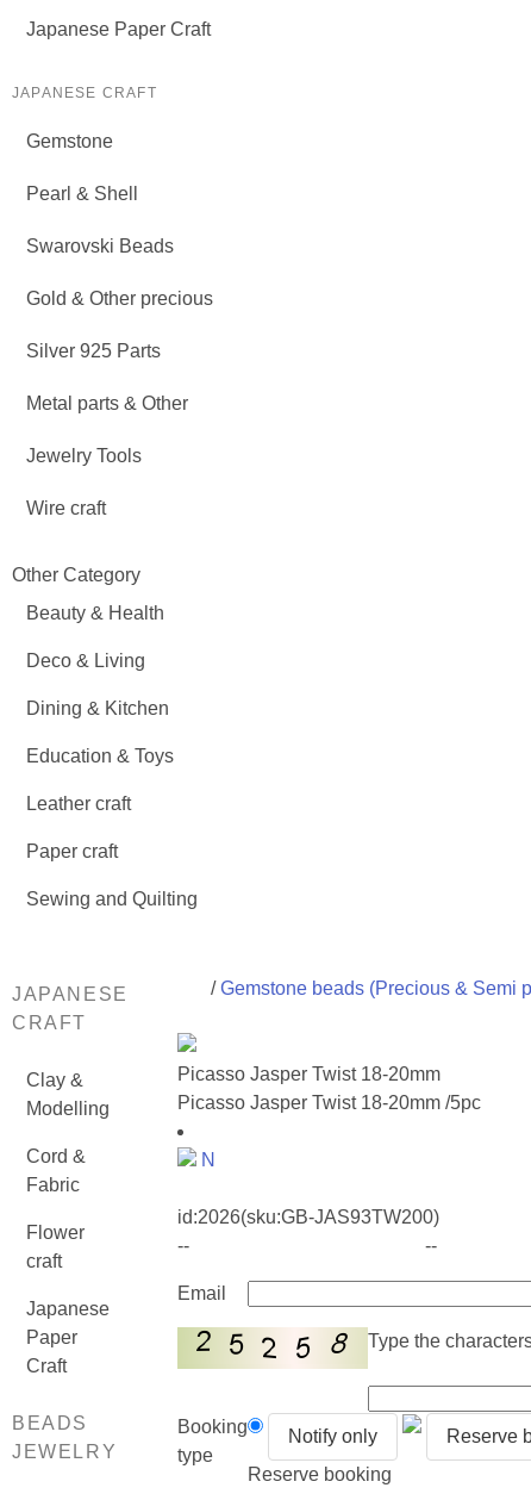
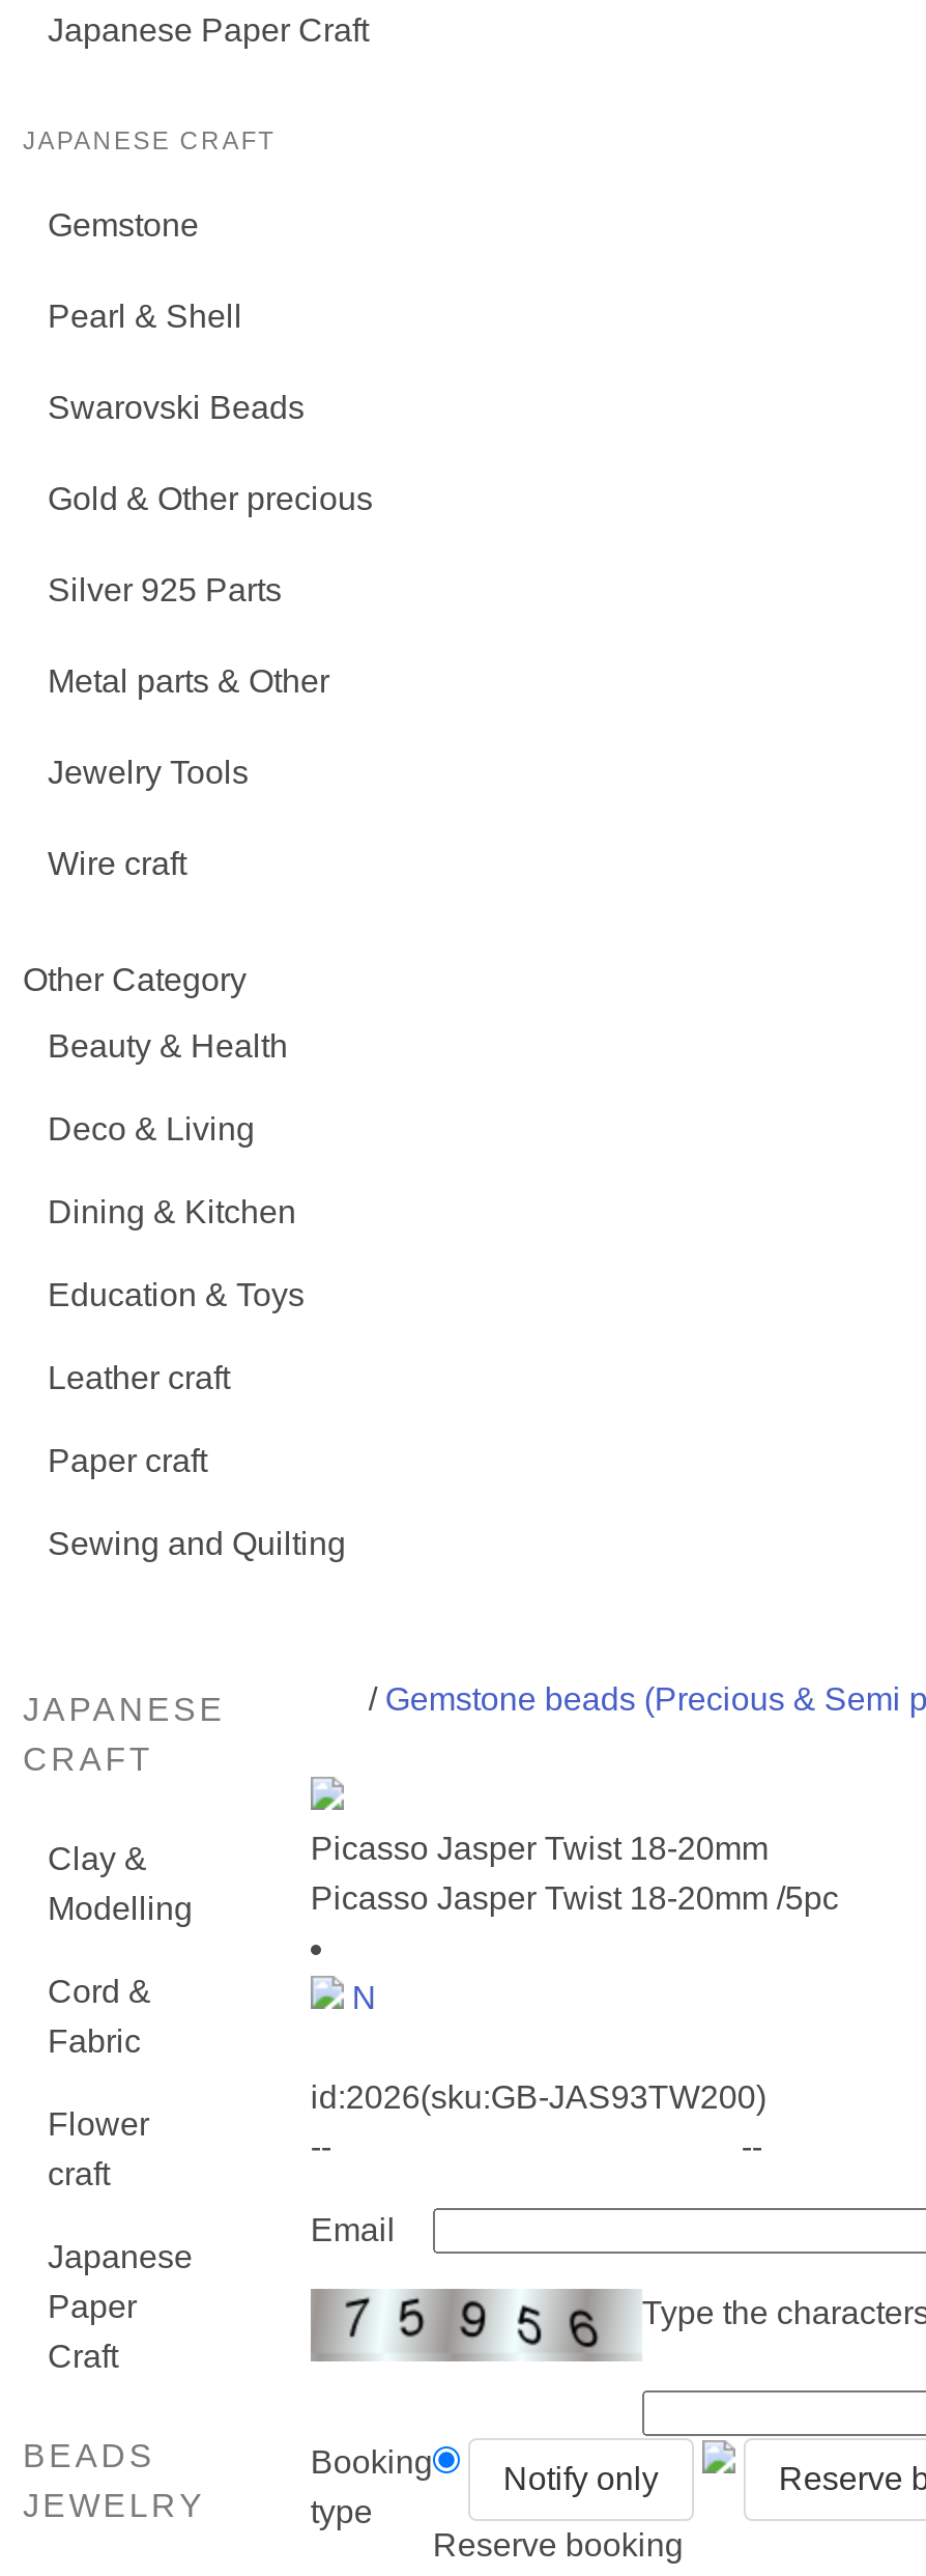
- [image]
+ [image]
